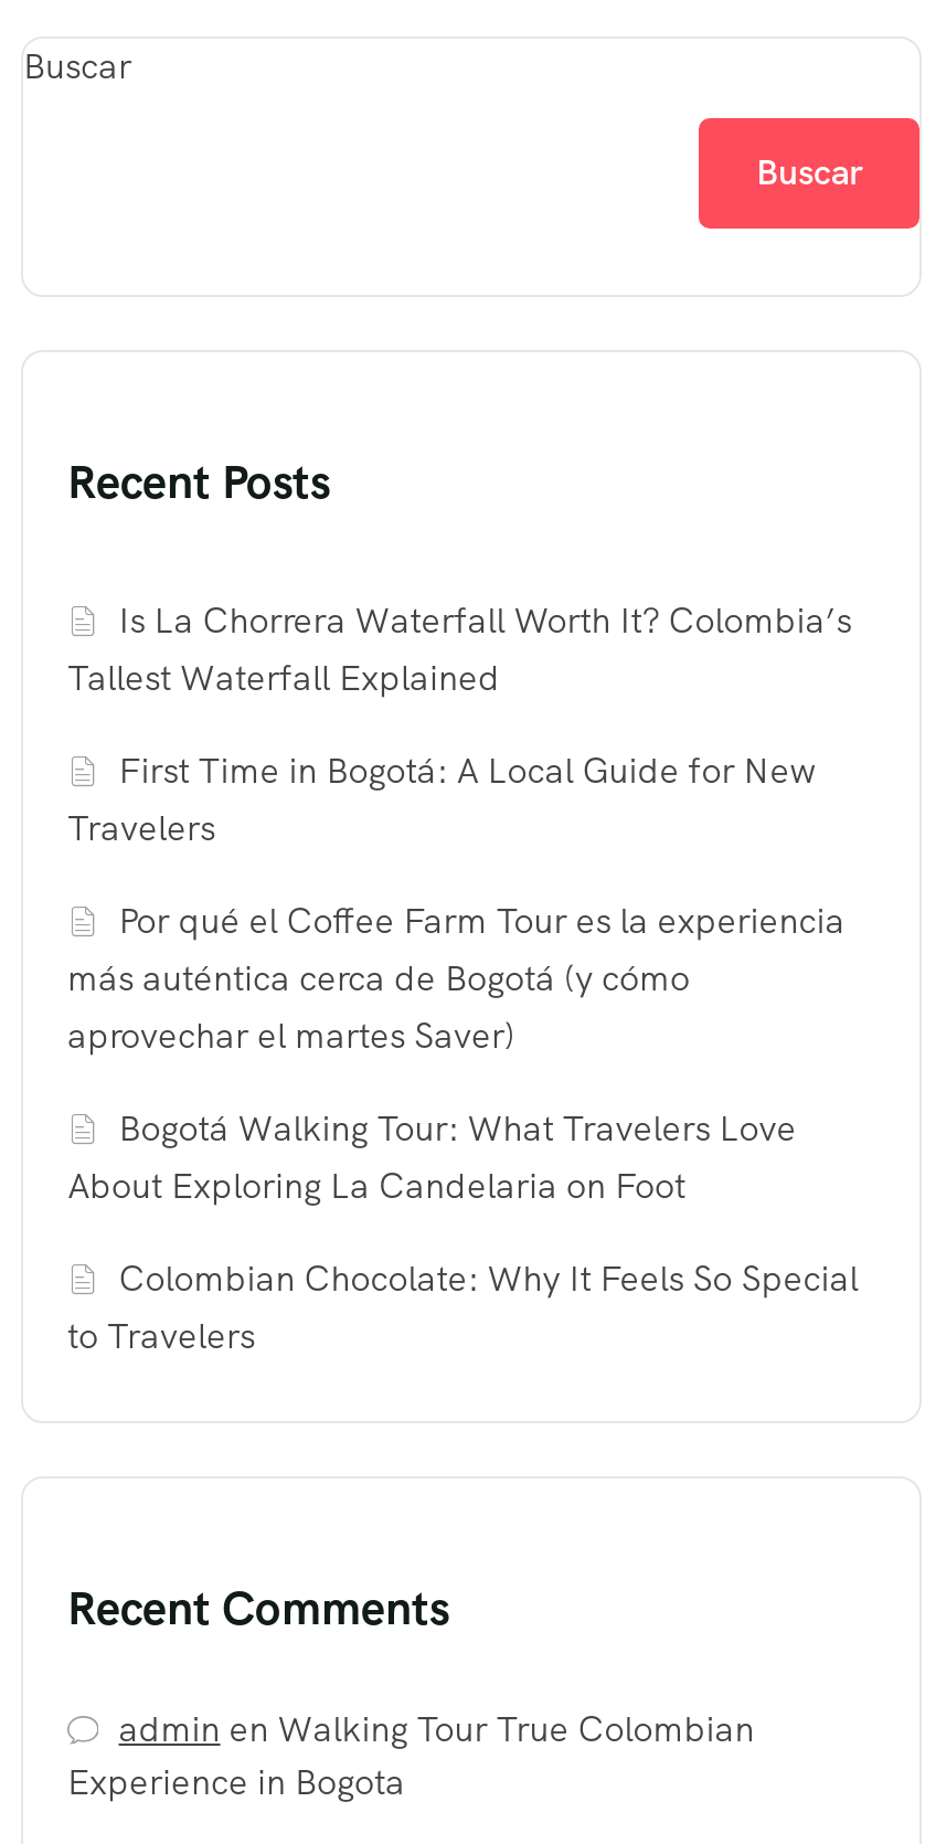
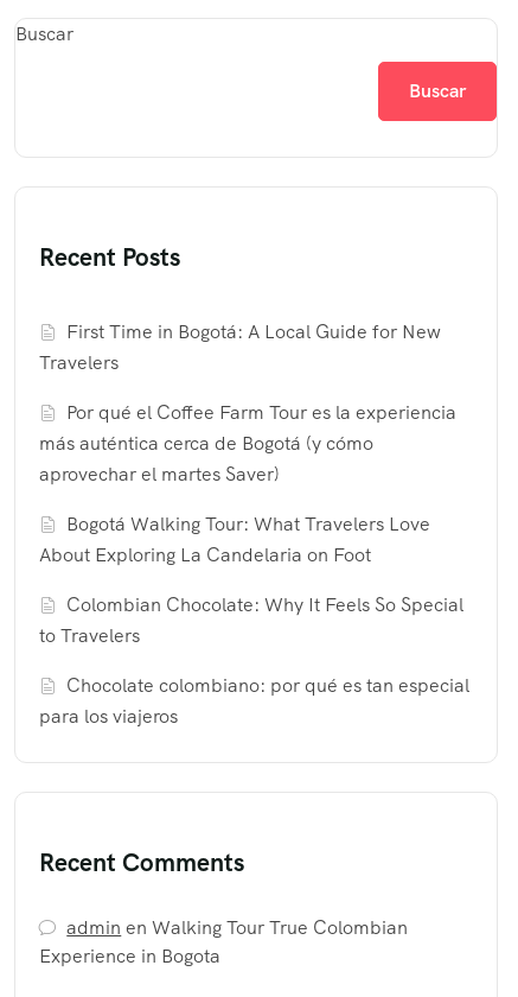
- Is La Chorrera Waterfall Worth It? Colombia’s
- Tallest Waterfall Explained

moved up: First Time in Bogotá: A Local Guide for New | Travelers | Por qué el Coffee Farm Tour es la experiencia | ... | Colombian Chocolate: Why It Feels So Special | to Travelers

+ Chocolate colombiano: por qué es tan especial
+ para los viajeros
